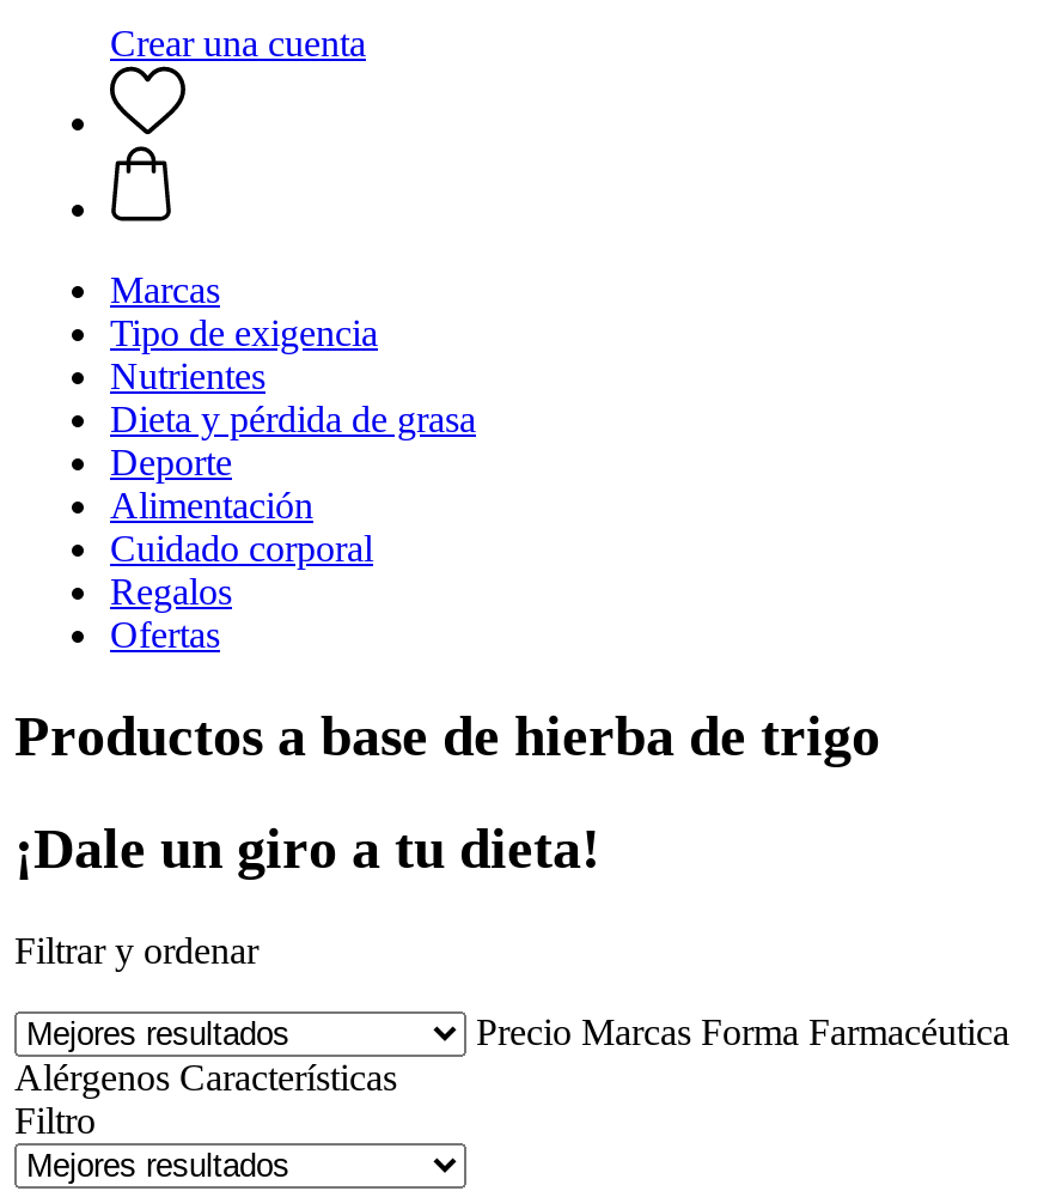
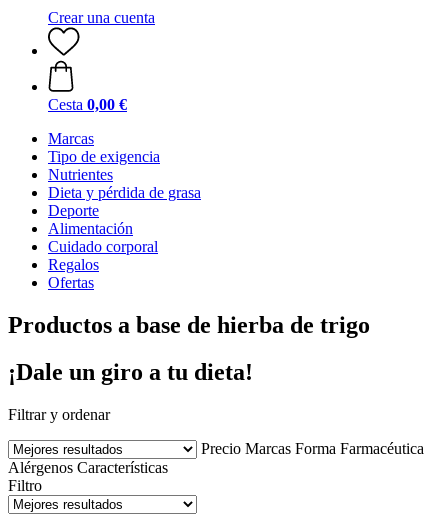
+ Cesta 0,00 €
